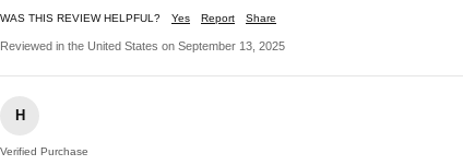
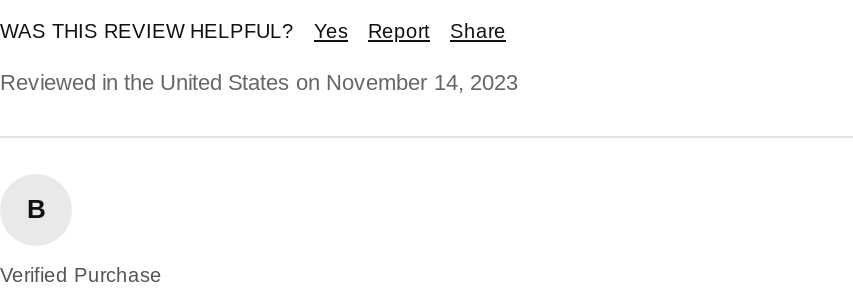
- Reviewed in the United States on September 13, 2025
+ Reviewed in the United States on November 14, 2023

- H
+ B
